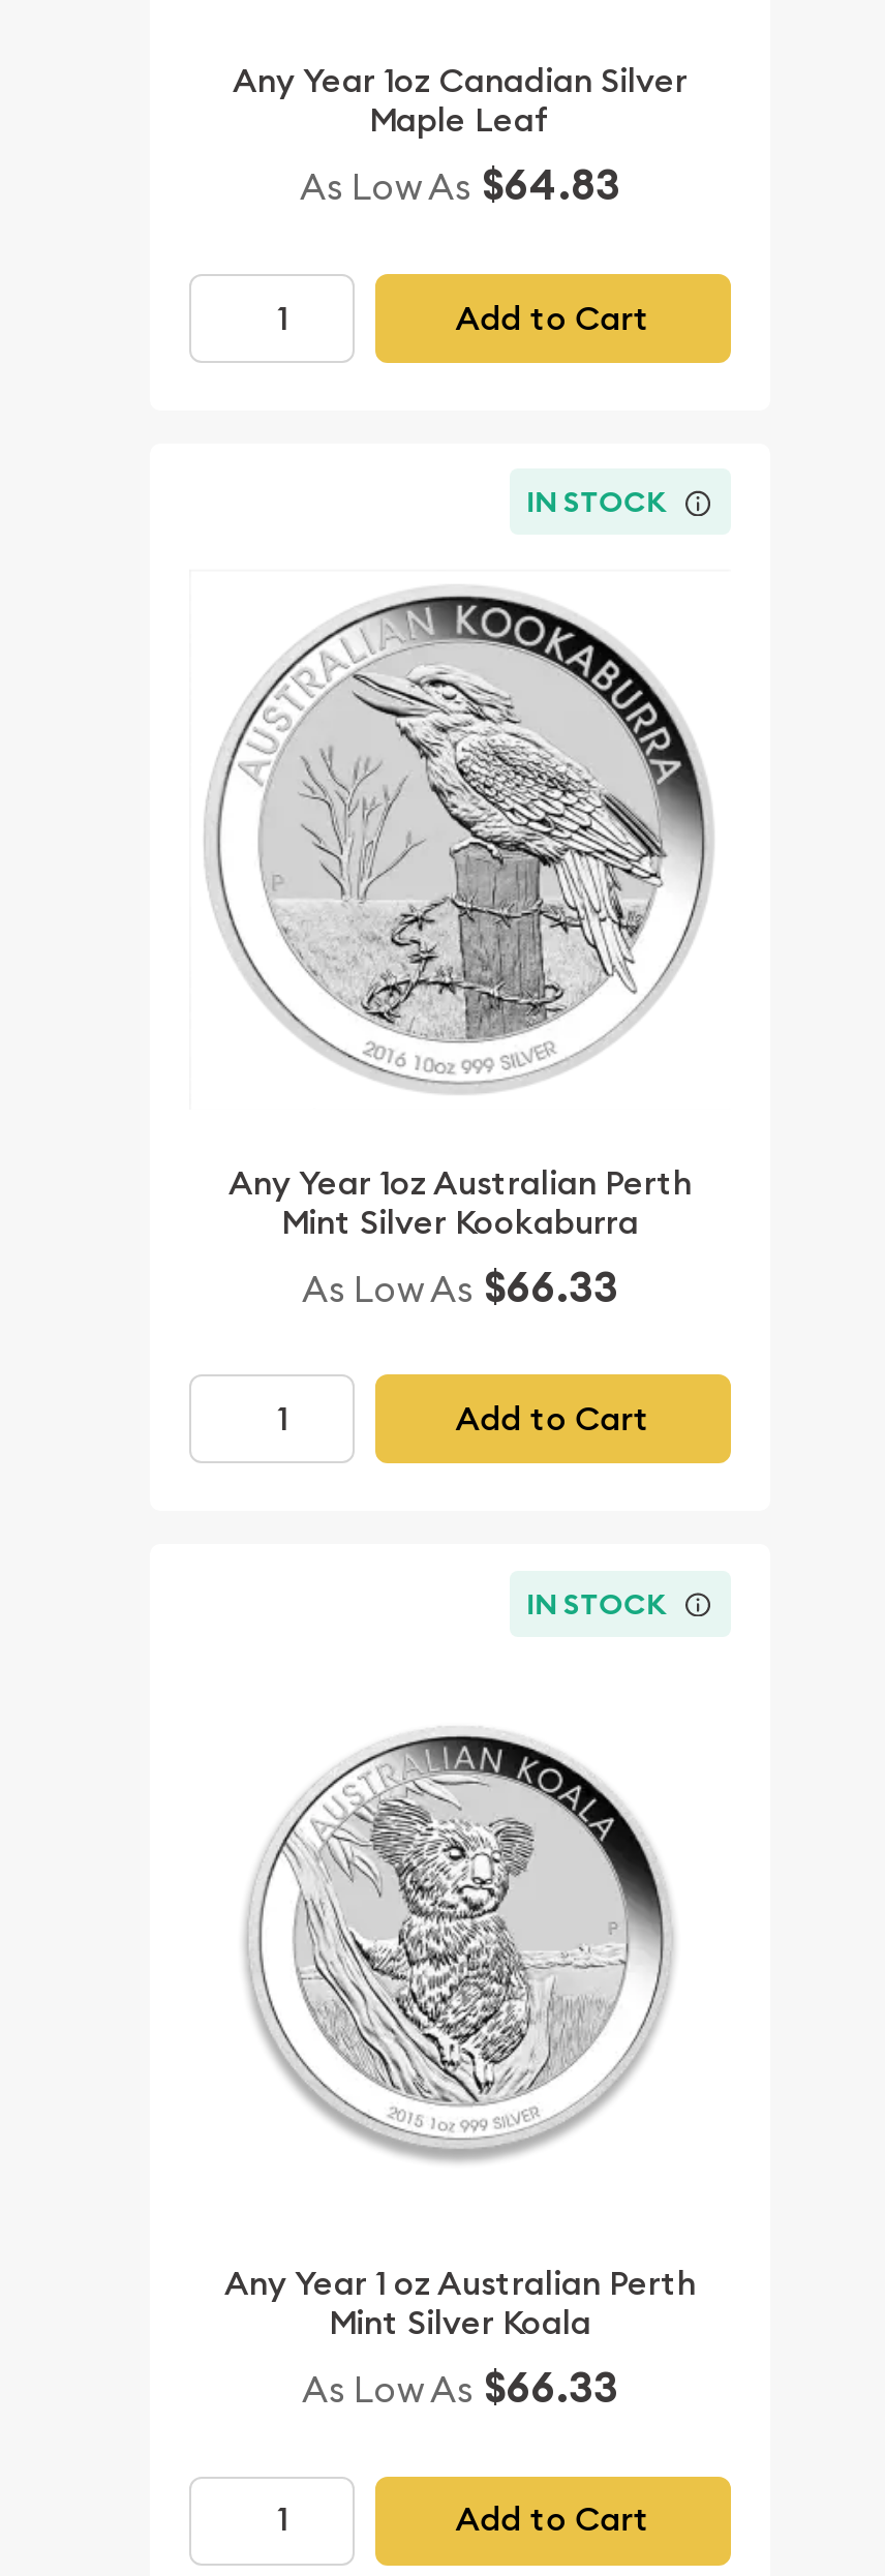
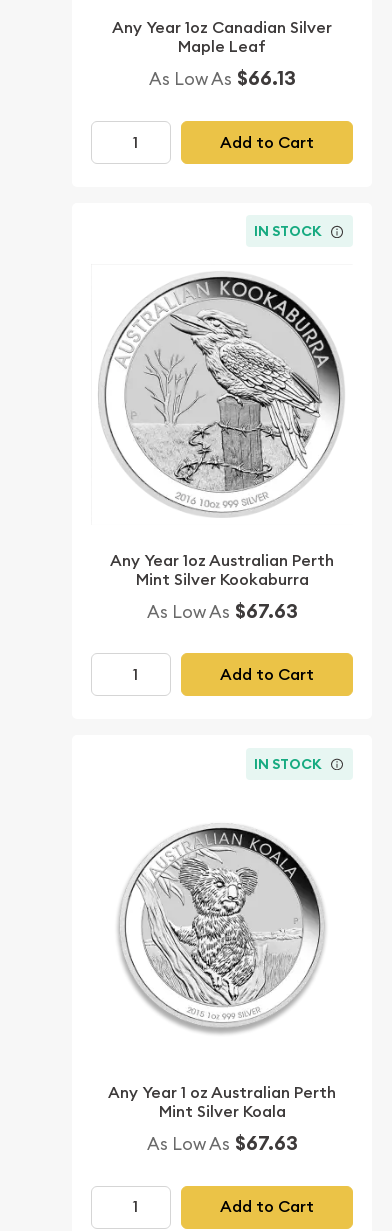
- As Low As $64.83
+ As Low As $66.13

- As Low As $66.33
+ As Low As $67.63

- As Low As $66.33
+ As Low As $67.63
